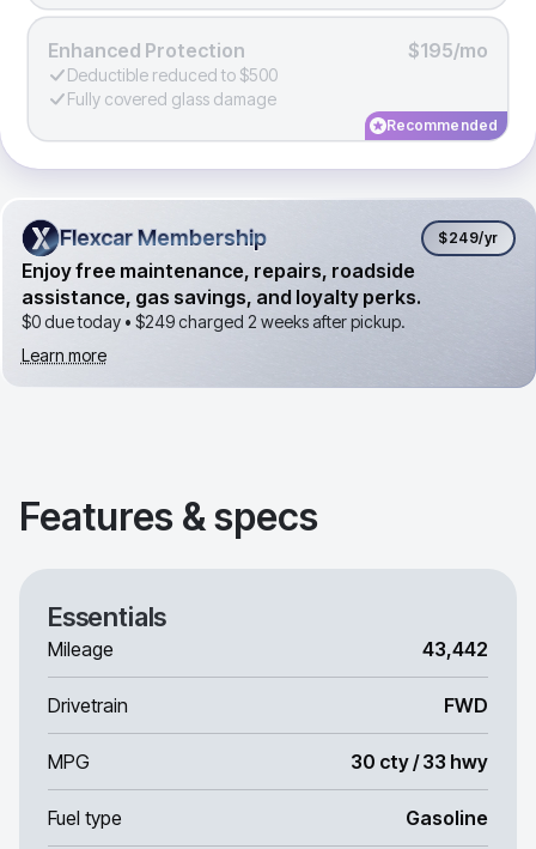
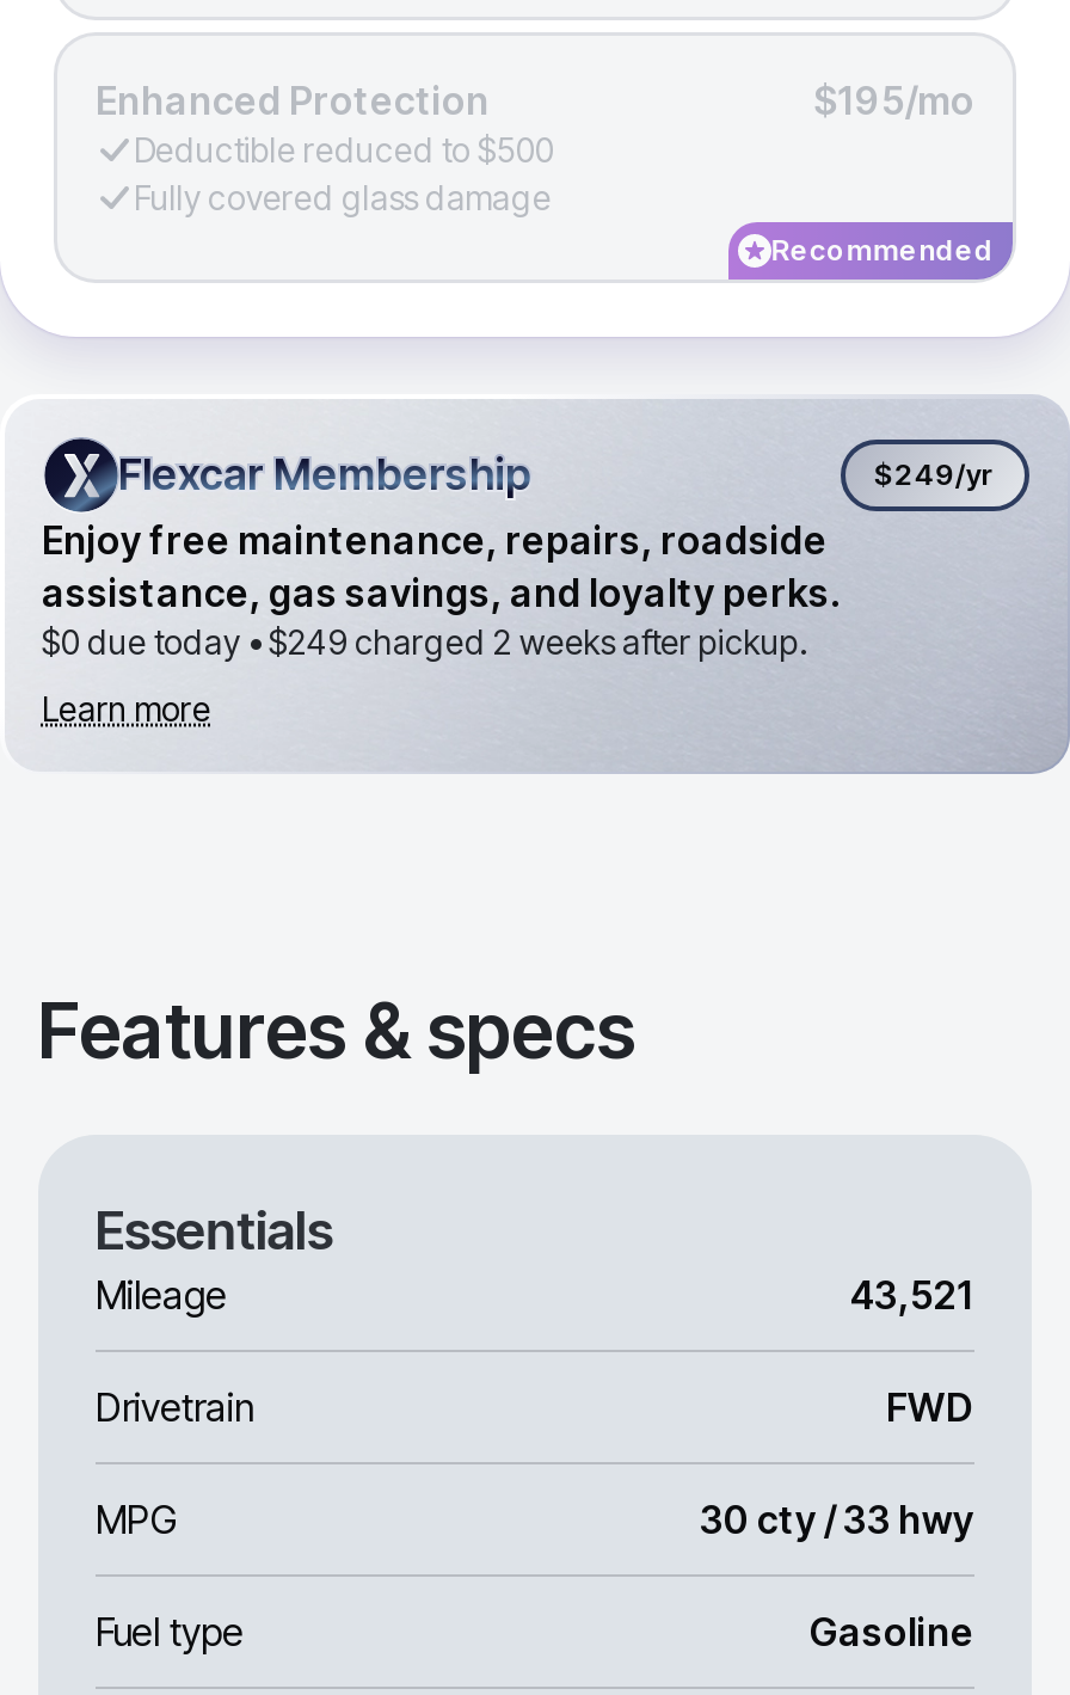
- 43,442
+ 43,521
